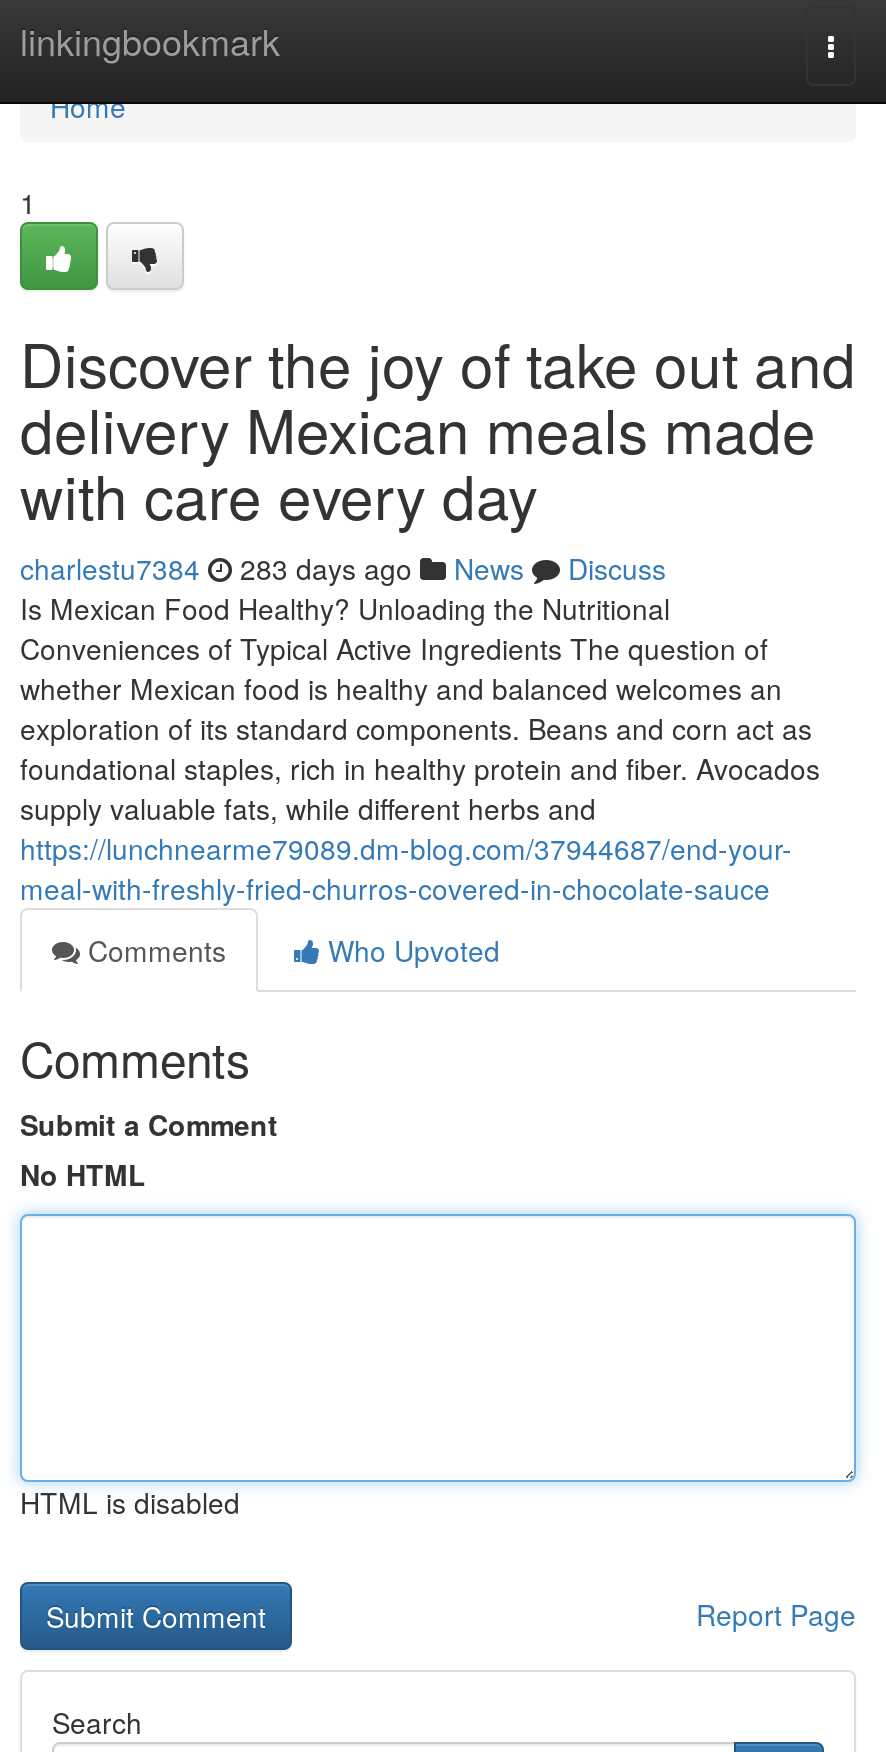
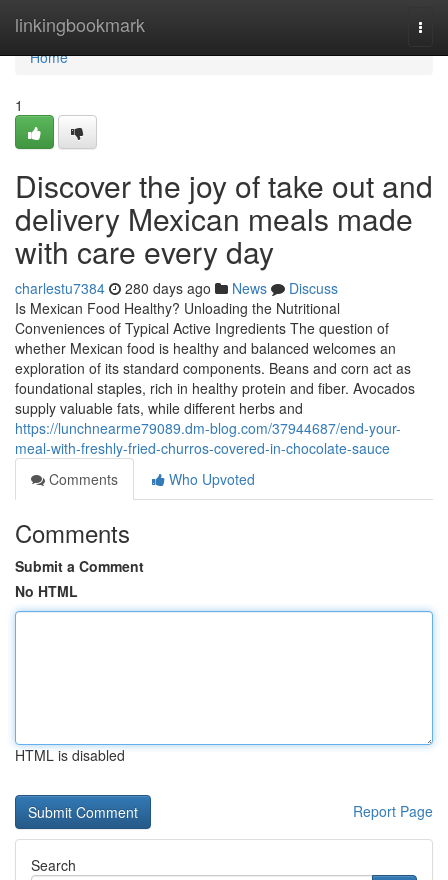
- charlestu7384 283 days ago News Discuss
+ charlestu7384 280 days ago News Discuss
